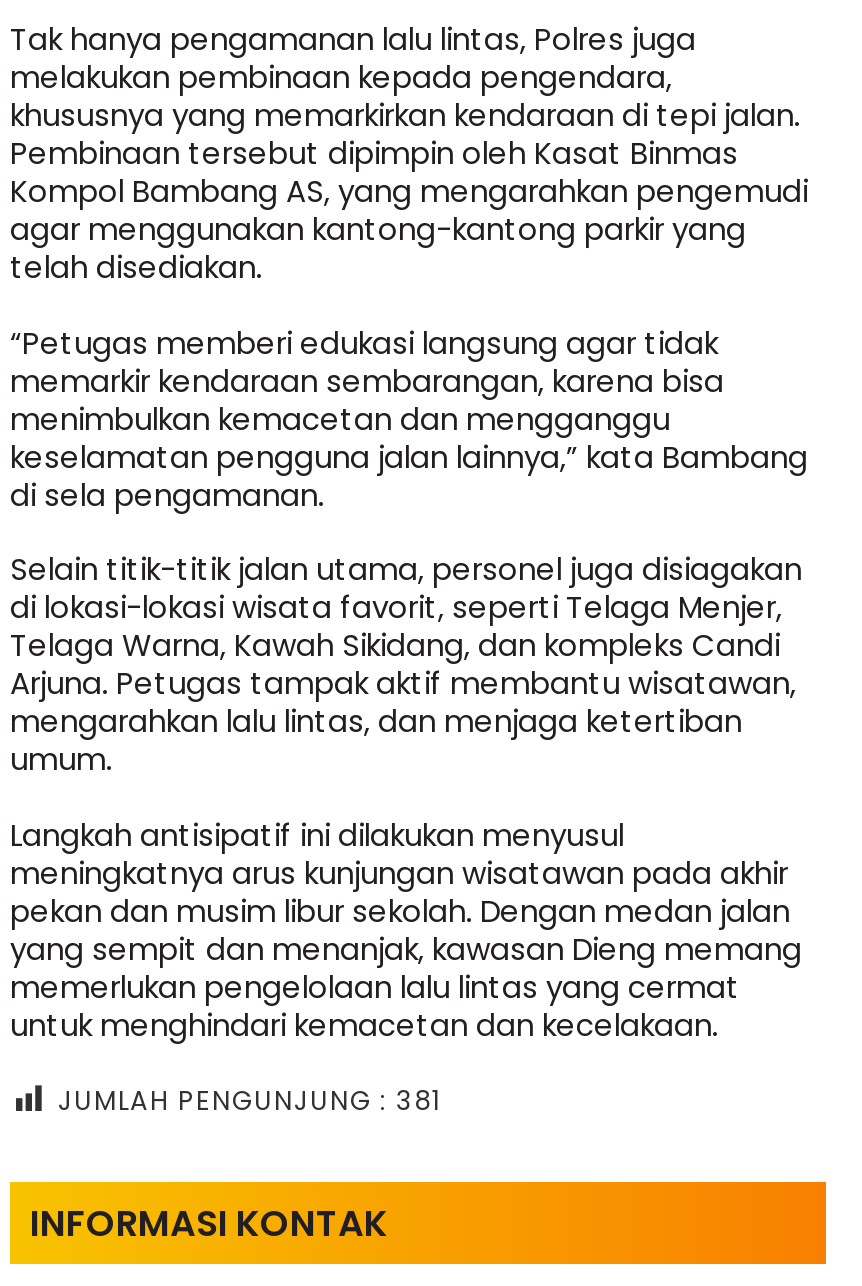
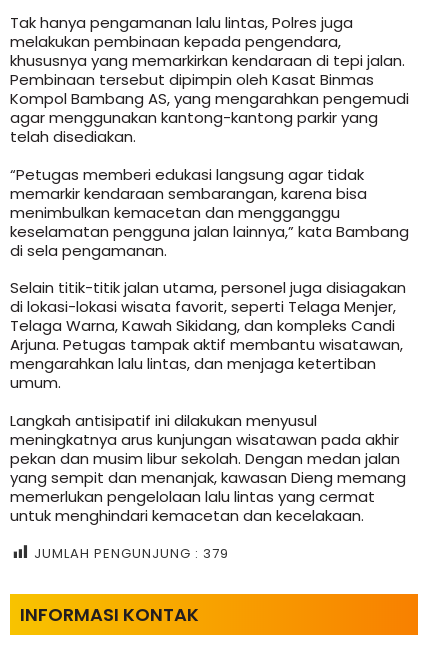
- JUMLAH PENGUNJUNG : 381
+ JUMLAH PENGUNJUNG : 379
